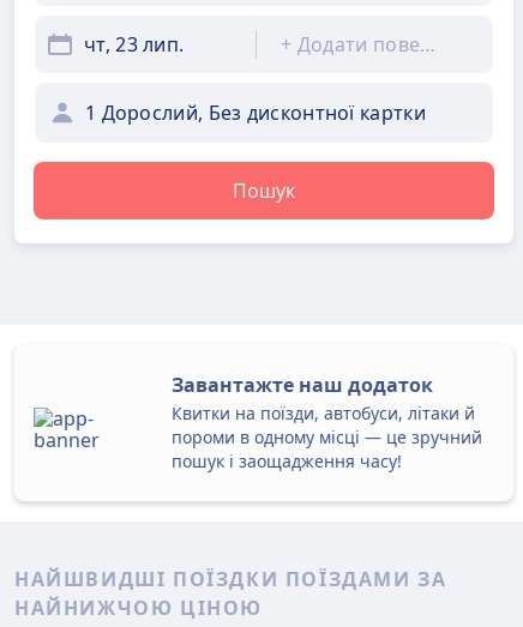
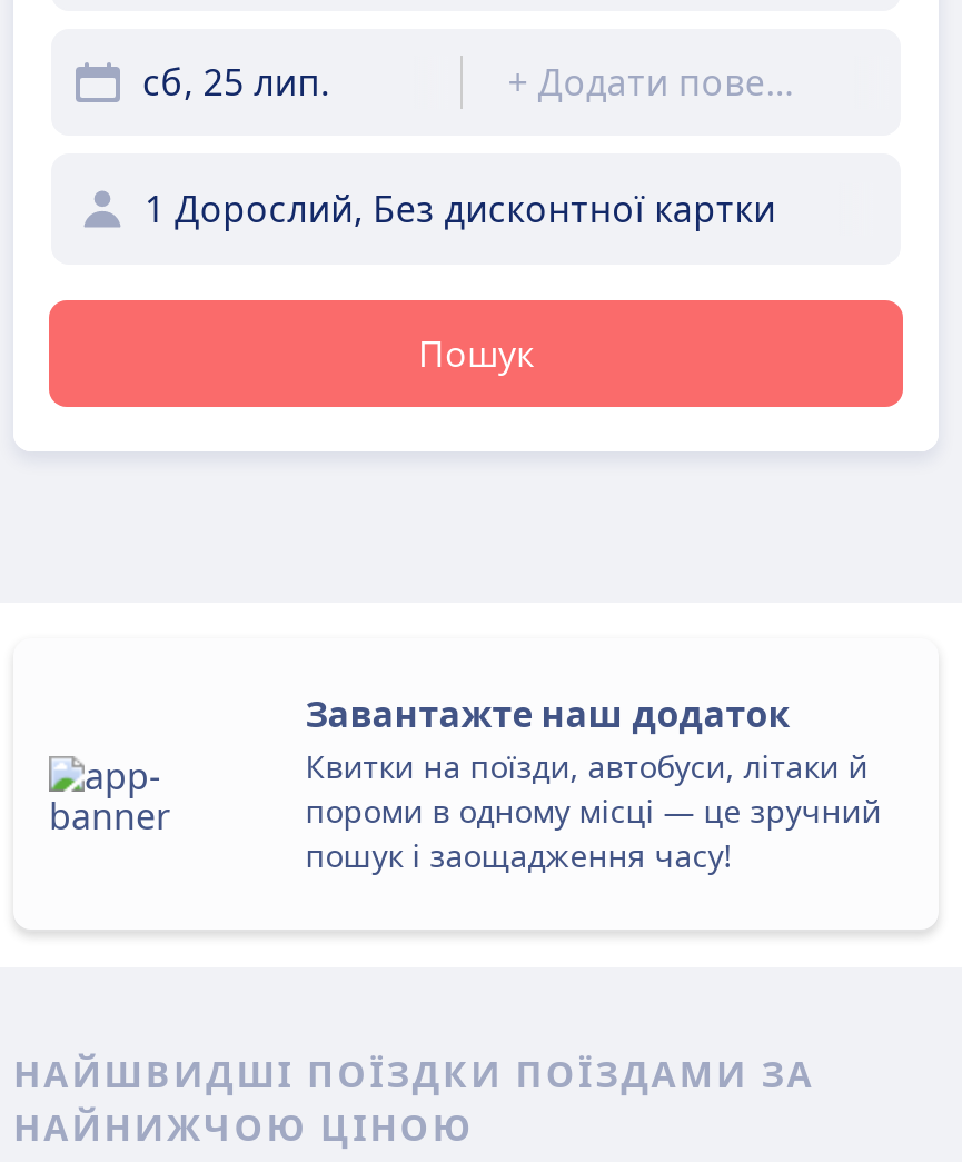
- чт, 23 лип.
+ сб, 25 лип.
